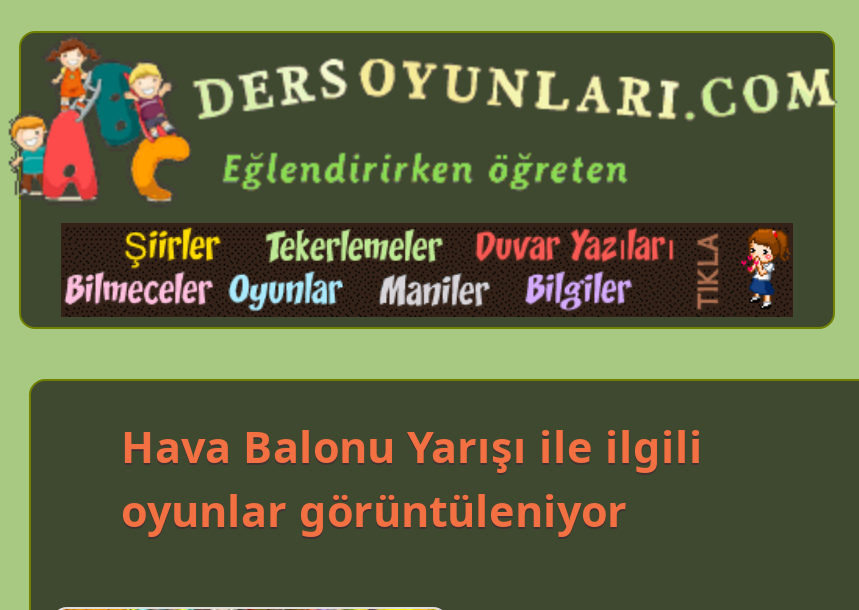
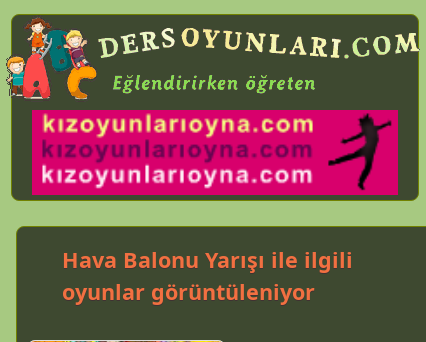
- [image]
+ [image]
